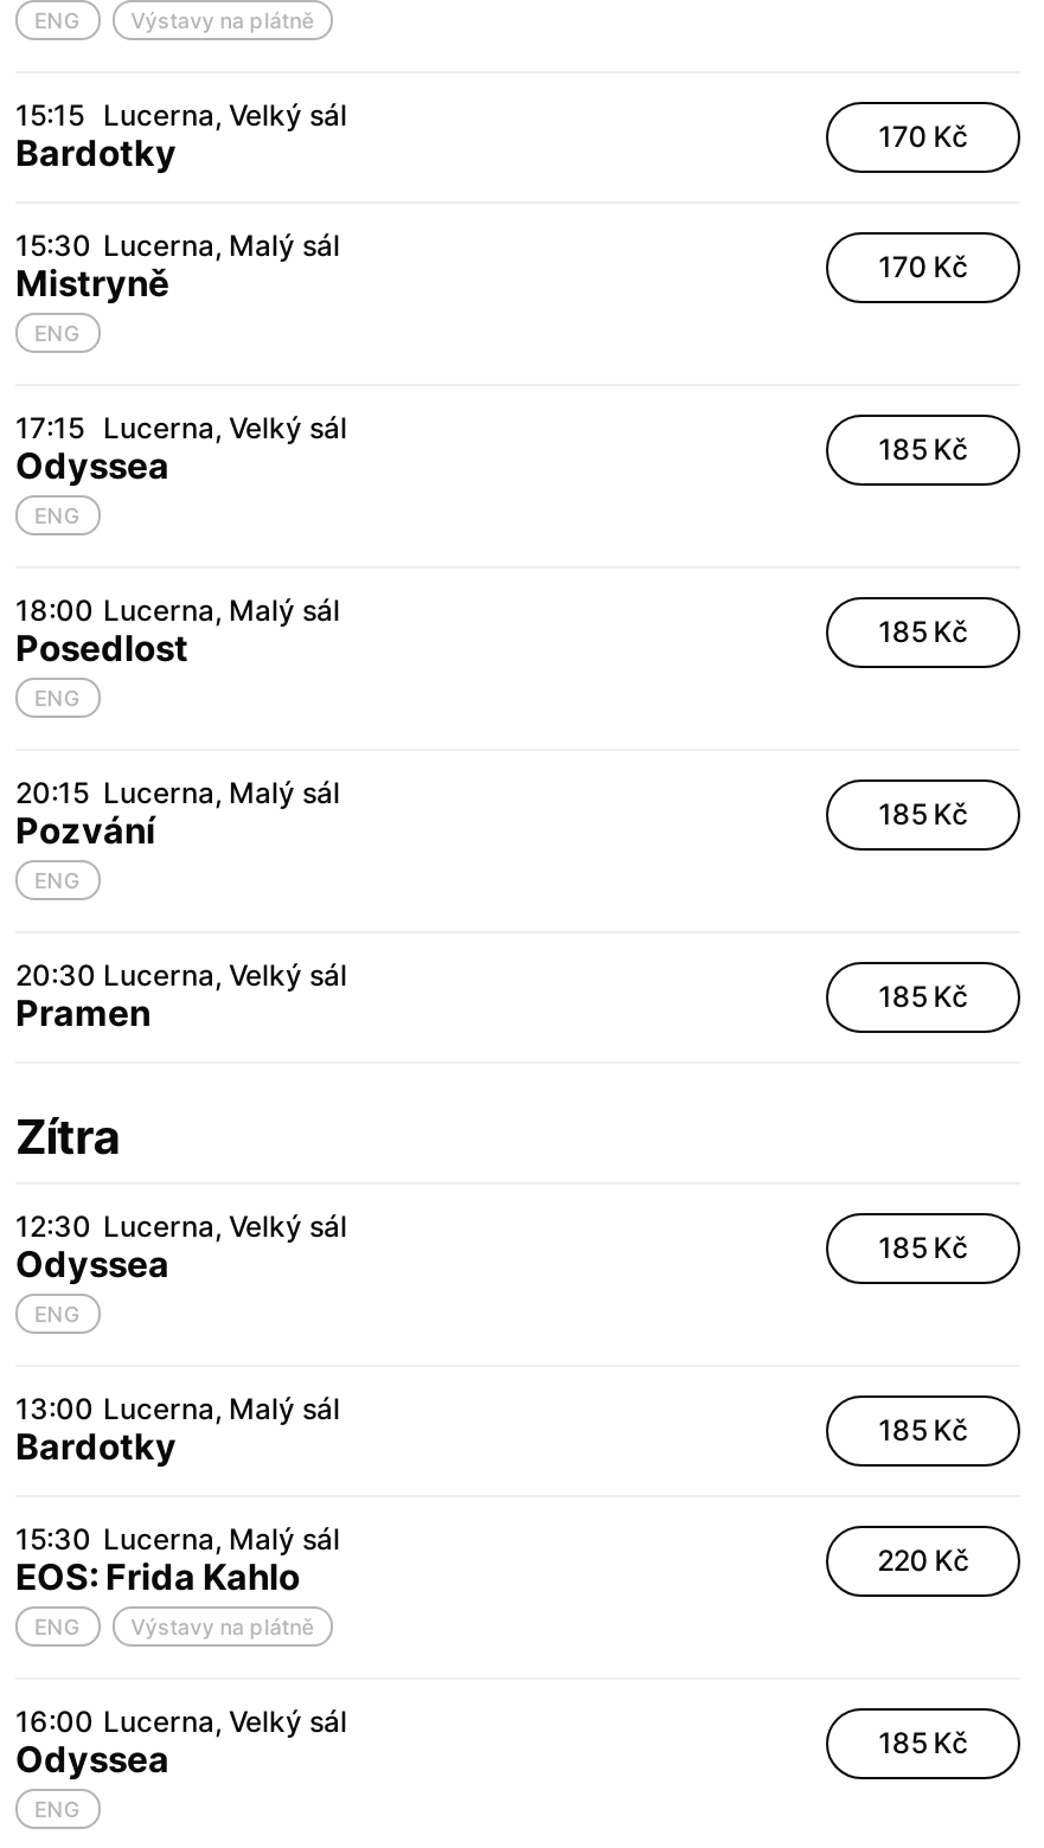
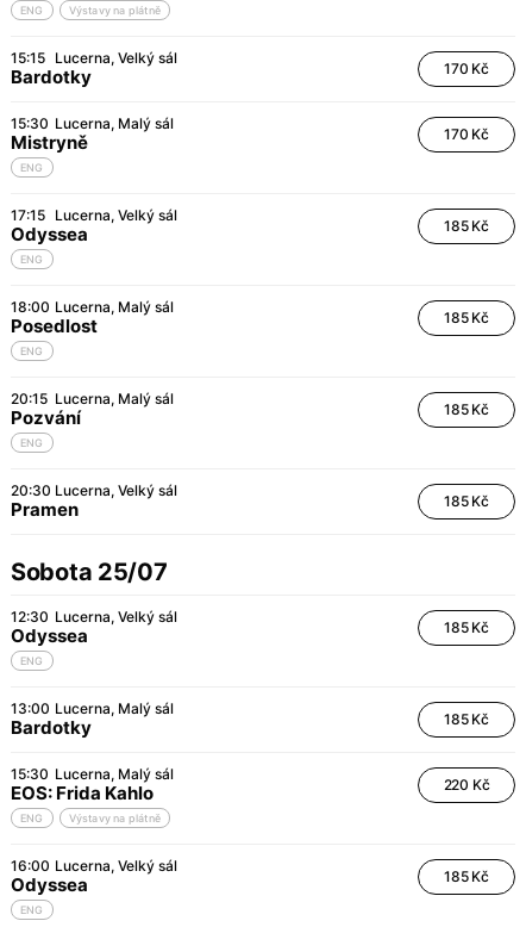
- Zítra
+ Sobota 25/07
